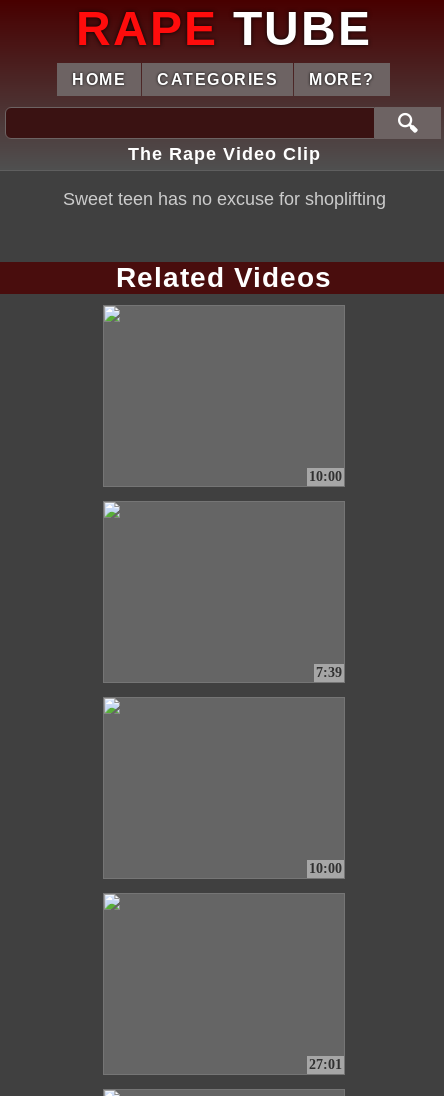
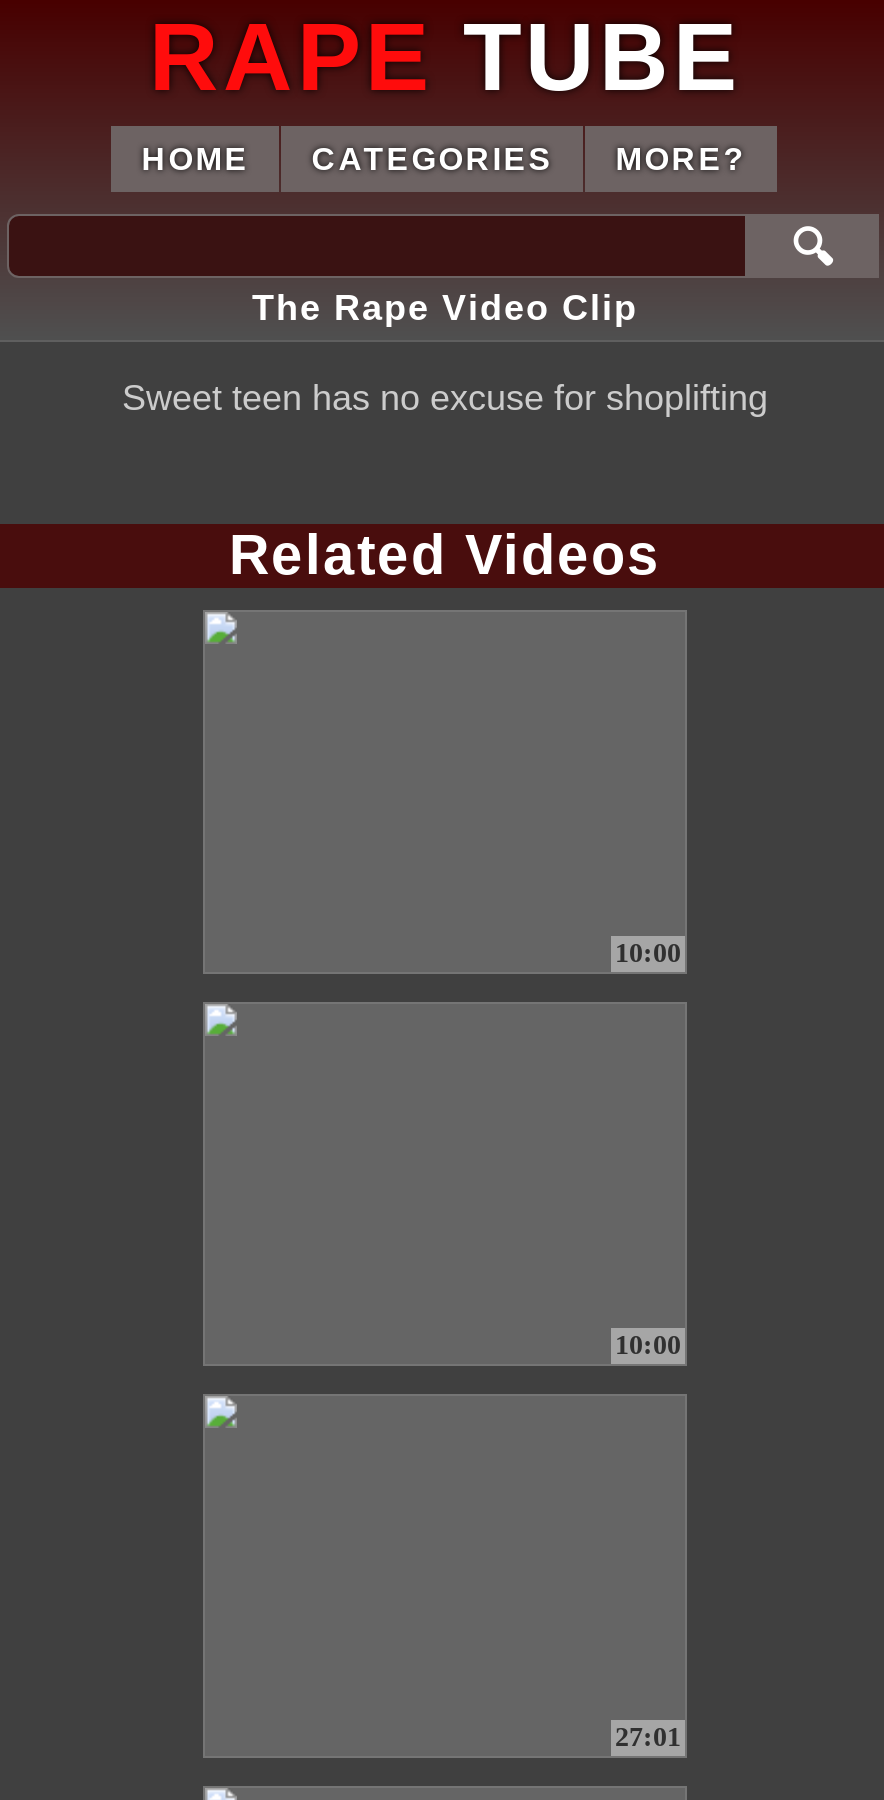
- 7:39
